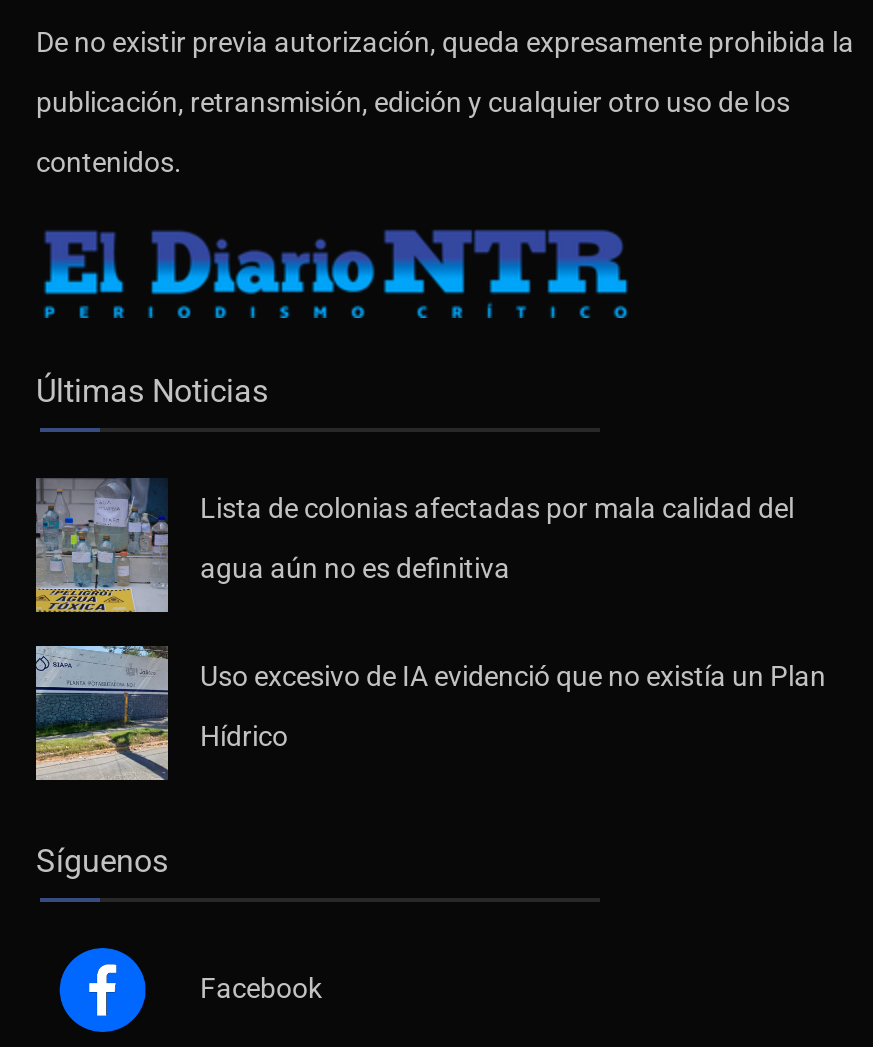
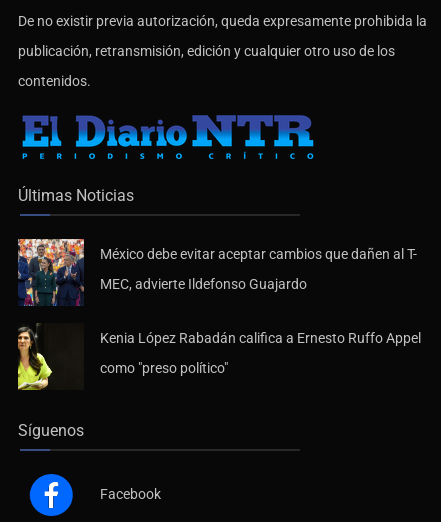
- [image]
- Lista de colonias afectadas por mala calidad del
+ [image]
+ México debe evitar aceptar cambios que dañen al T-

- agua aún no es definitiva
+ MEC, advierte Ildefonso Guajardo

- [image]
- Uso excesivo de IA evidenció que no existía un Plan
+ [image]
+ Kenia López Rabadán califica a Ernesto Ruffo Appel

- Hídrico
+ como "preso político"
